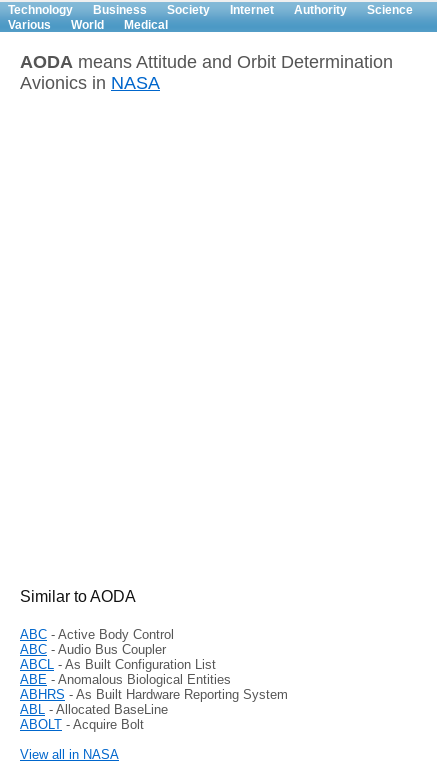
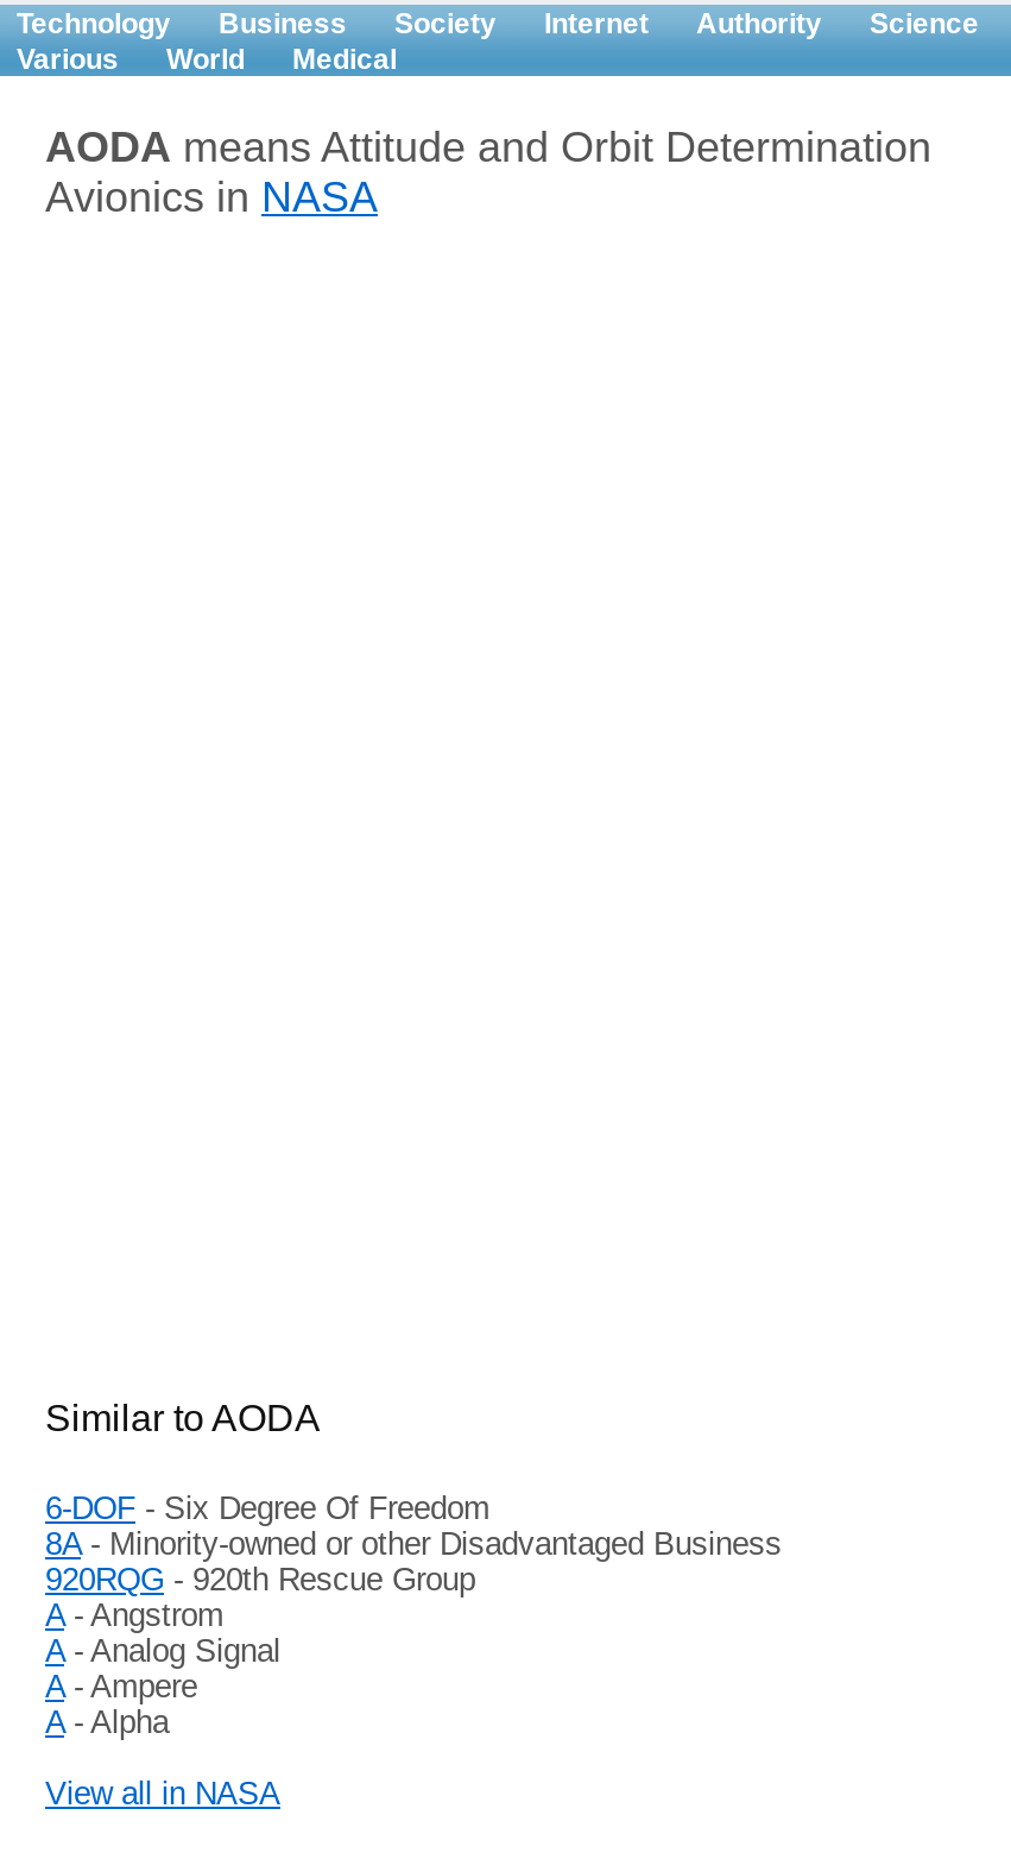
- ABC - Active Body Control
- ABC - Audio Bus Coupler
- ABCL - As Built Configuration List
- ABE - Anomalous Biological Entities
- ABHRS - As Built Hardware Reporting System
- ABL - Allocated BaseLine
- ABOLT - Acquire Bolt
+ 6-DOF - Six Degree Of Freedom
+ 8A - Minority-owned or other Disadvantaged Business
+ 920RQG - 920th Rescue Group
+ A - Angstrom
+ A - Analog Signal
+ A - Ampere
+ A - Alpha
